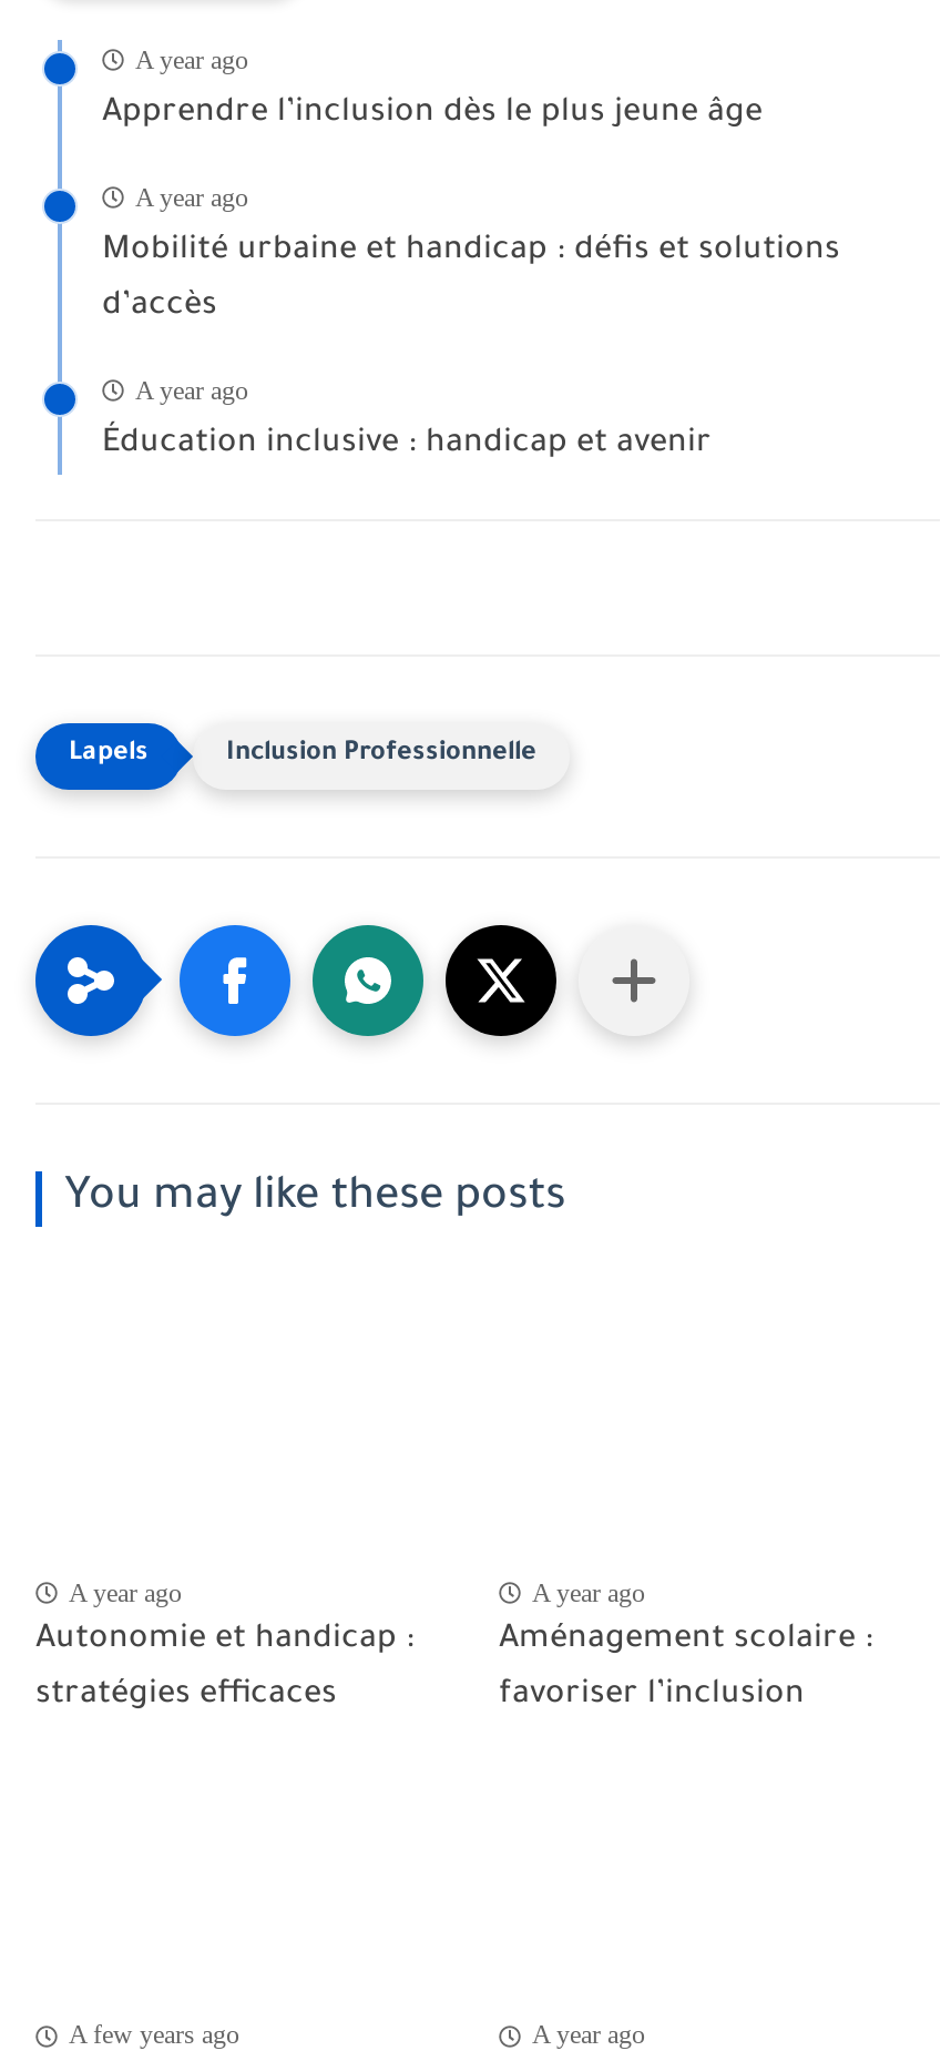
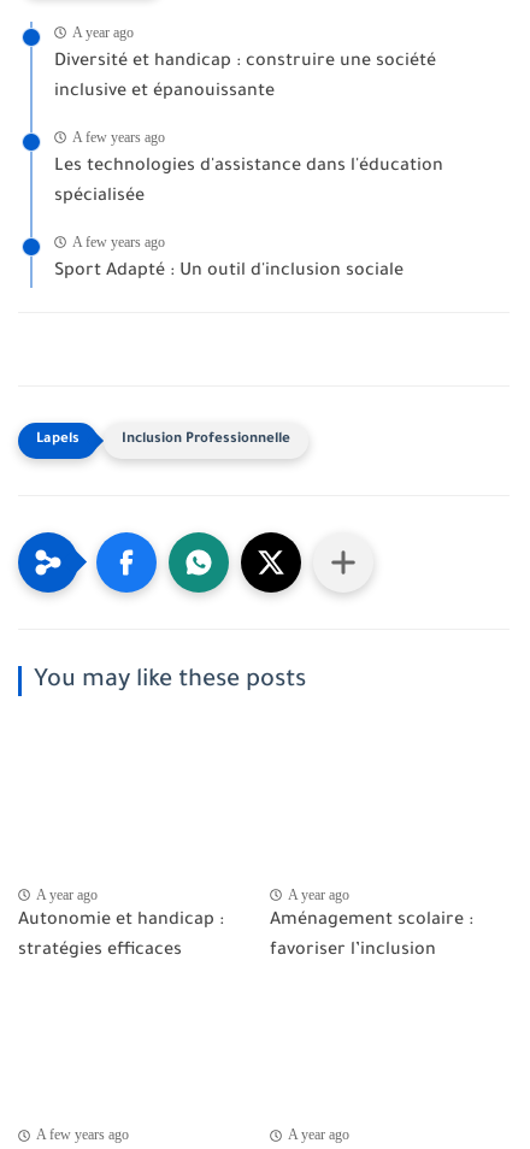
- Apprendre l’inclusion dès le plus jeune âge
- A year ago
- Mobilité urbaine et handicap : défis et solutions
- d’accès
- A year ago
- Éducation inclusive : handicap et avenir
+ Diversité et handicap : construire une société
+ inclusive et épanouissante
+ A few years ago
+ Les technologies d'assistance dans l'éducation
+ spécialisée
+ A few years ago
+ Sport Adapté : Un outil d'inclusion sociale
